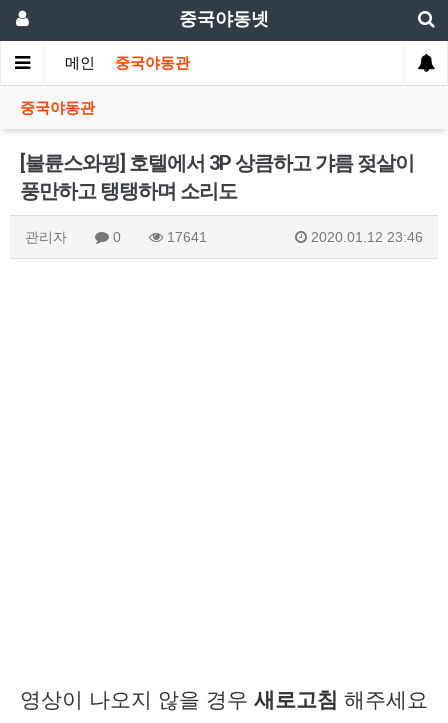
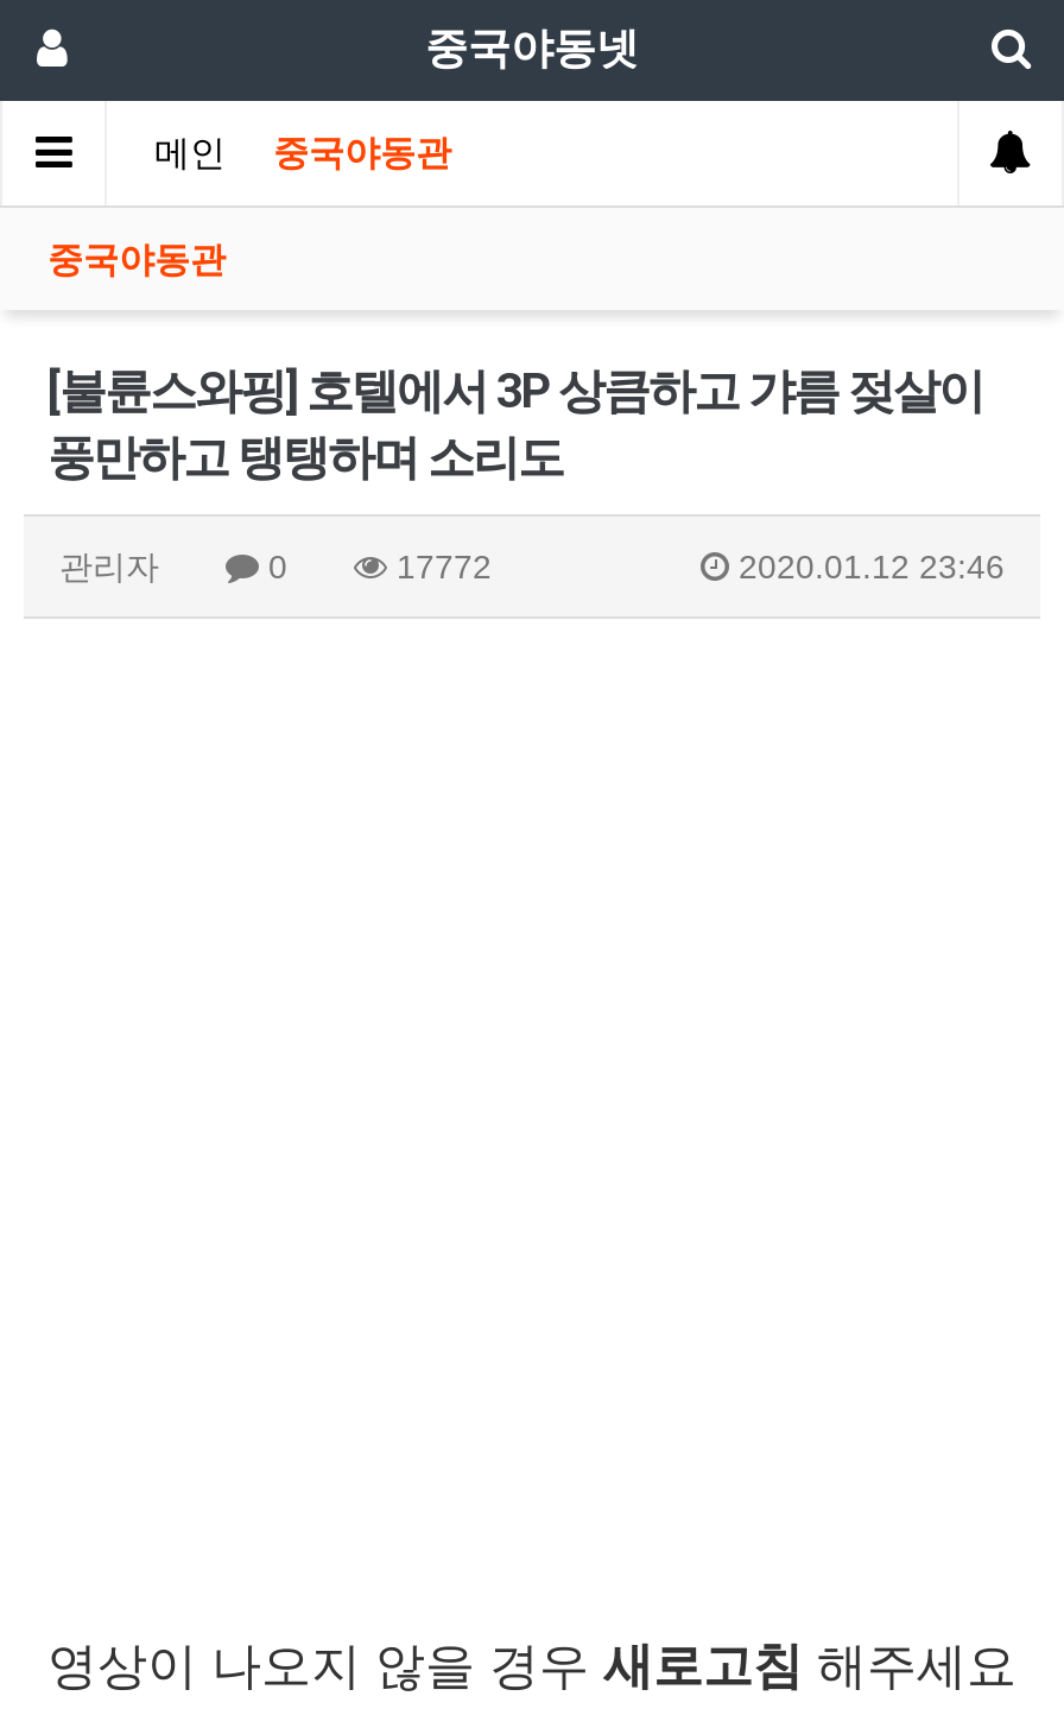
- 17641
+ 17772
